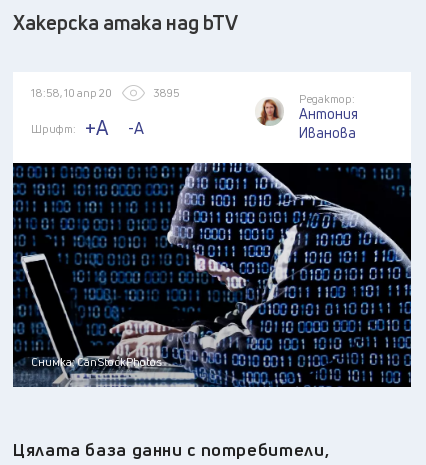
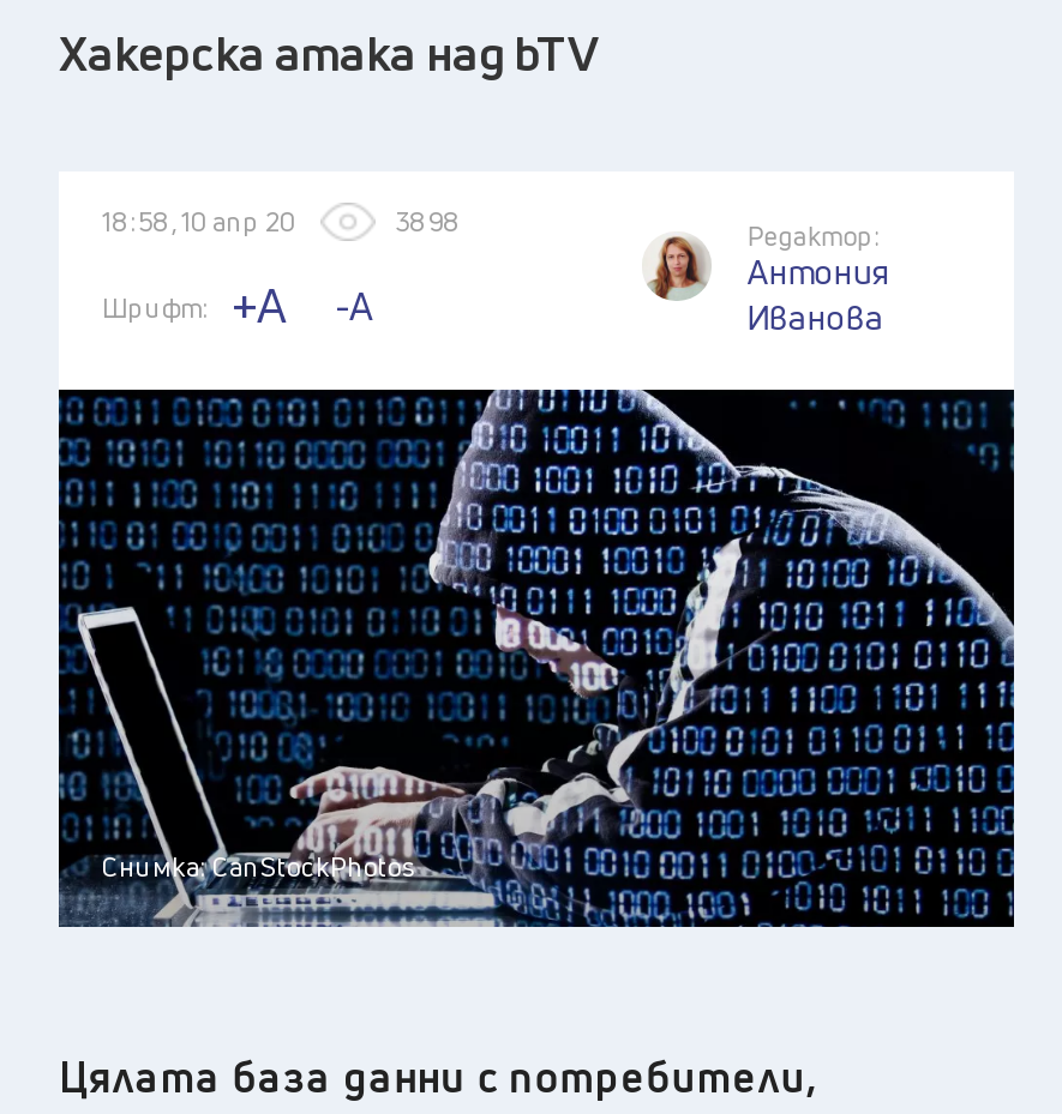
- 3895
+ 3898
